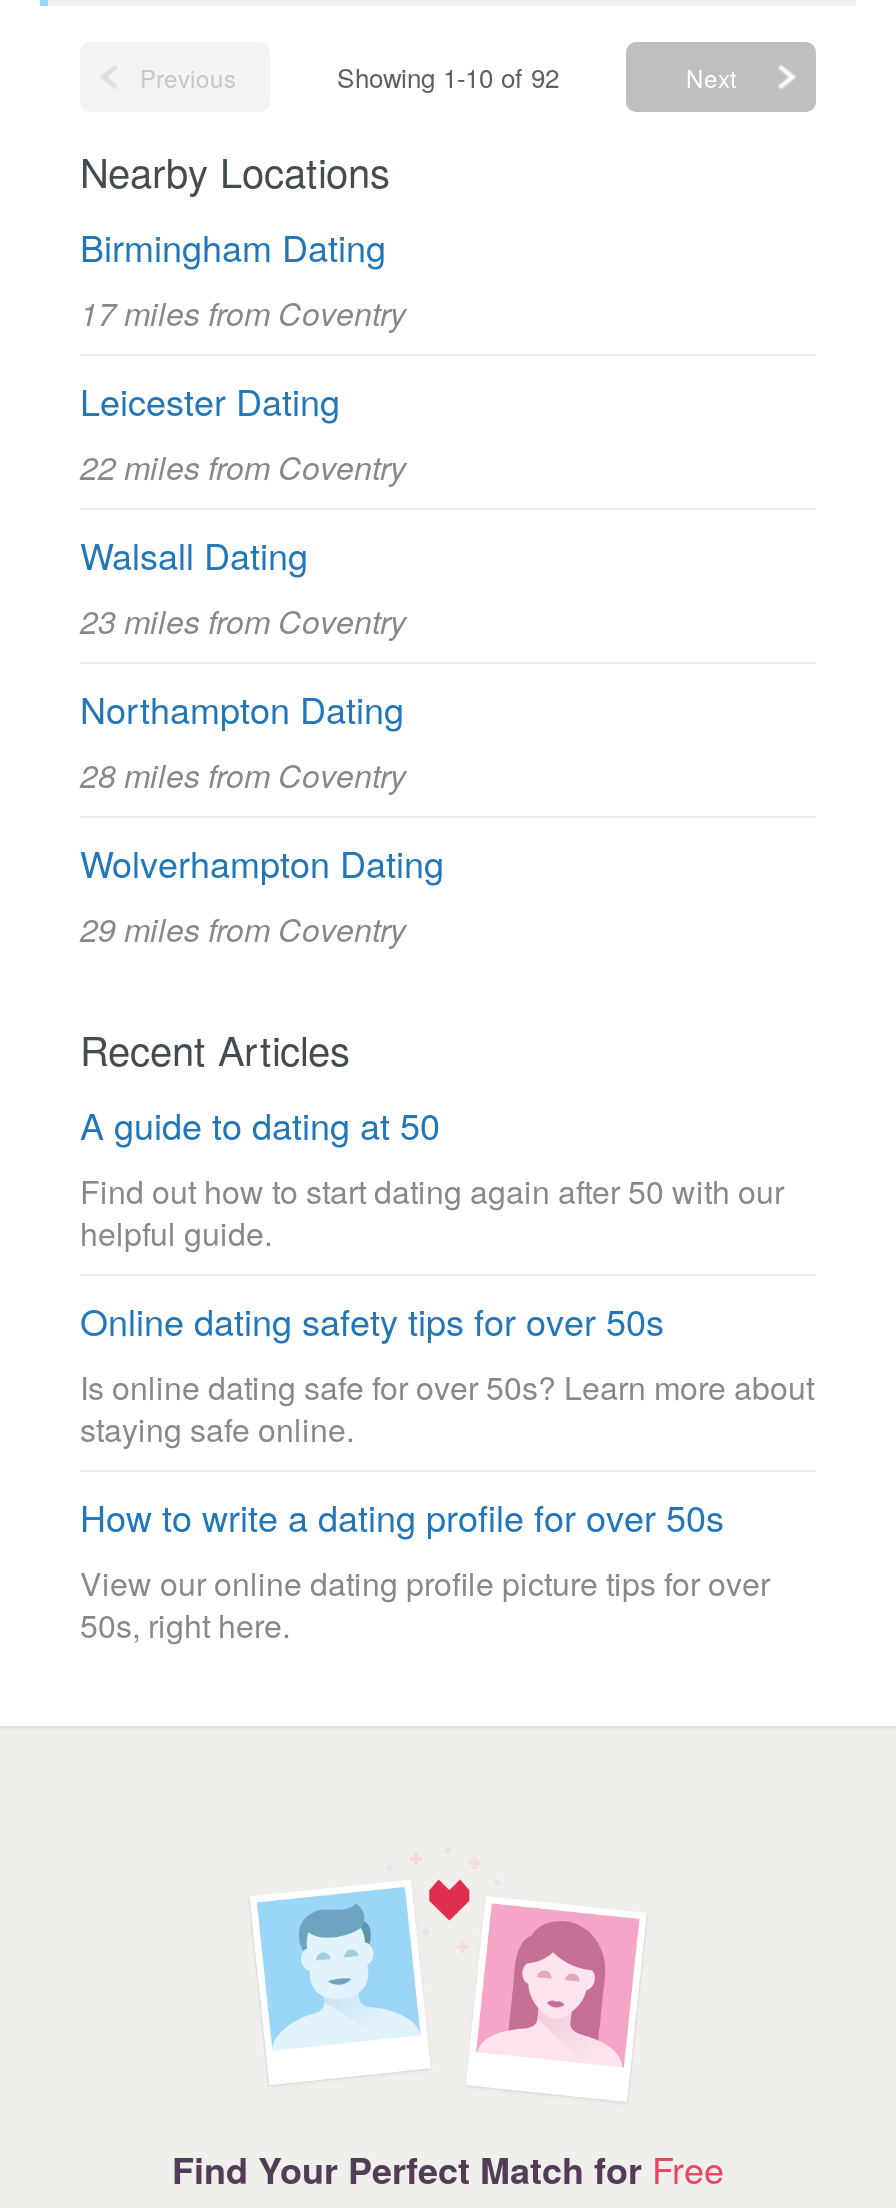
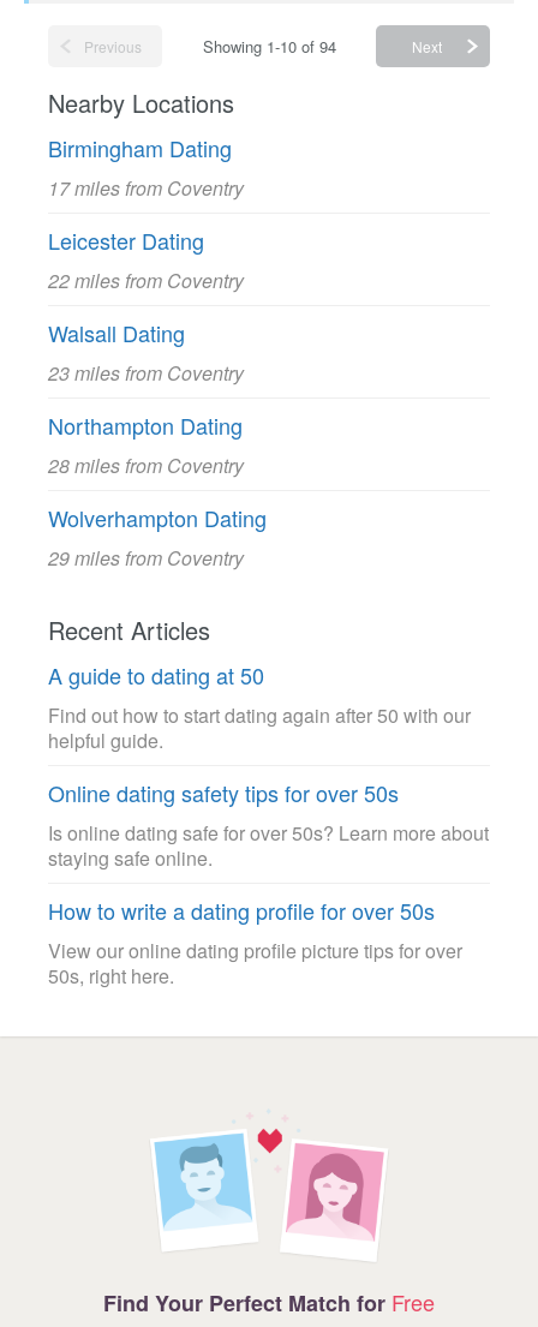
- Showing 1-10 of 92
+ Showing 1-10 of 94
